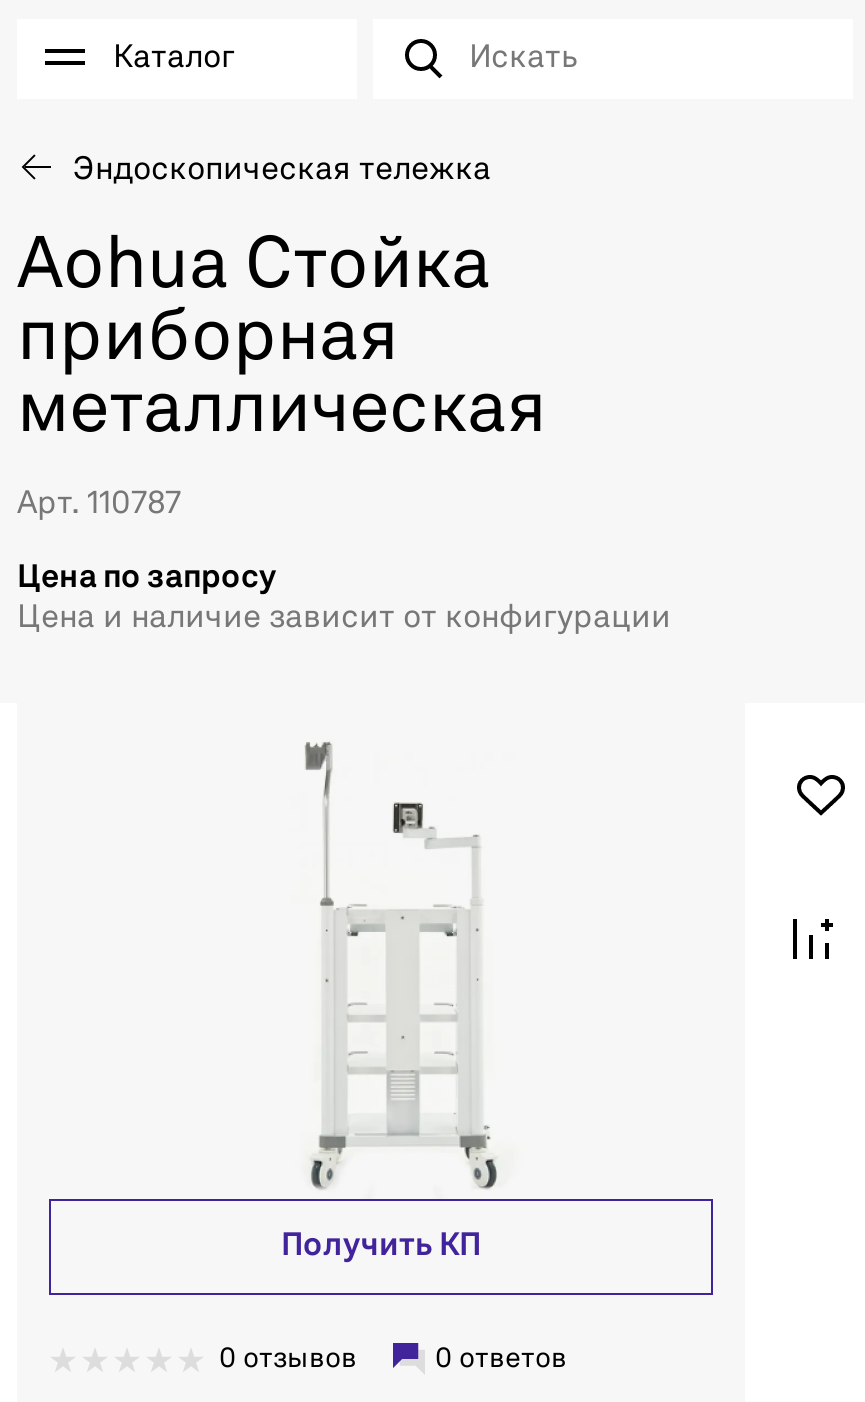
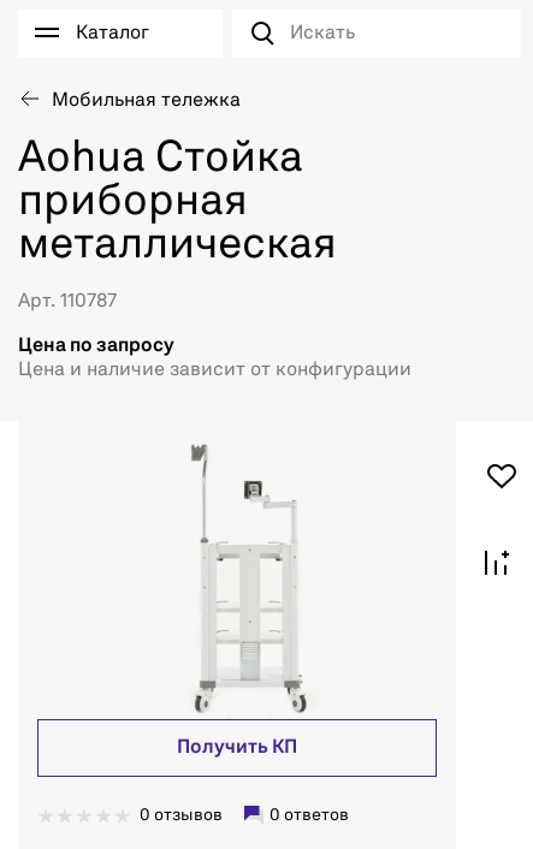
- Эндоскопическая тележка
+ Мобильная тележка
